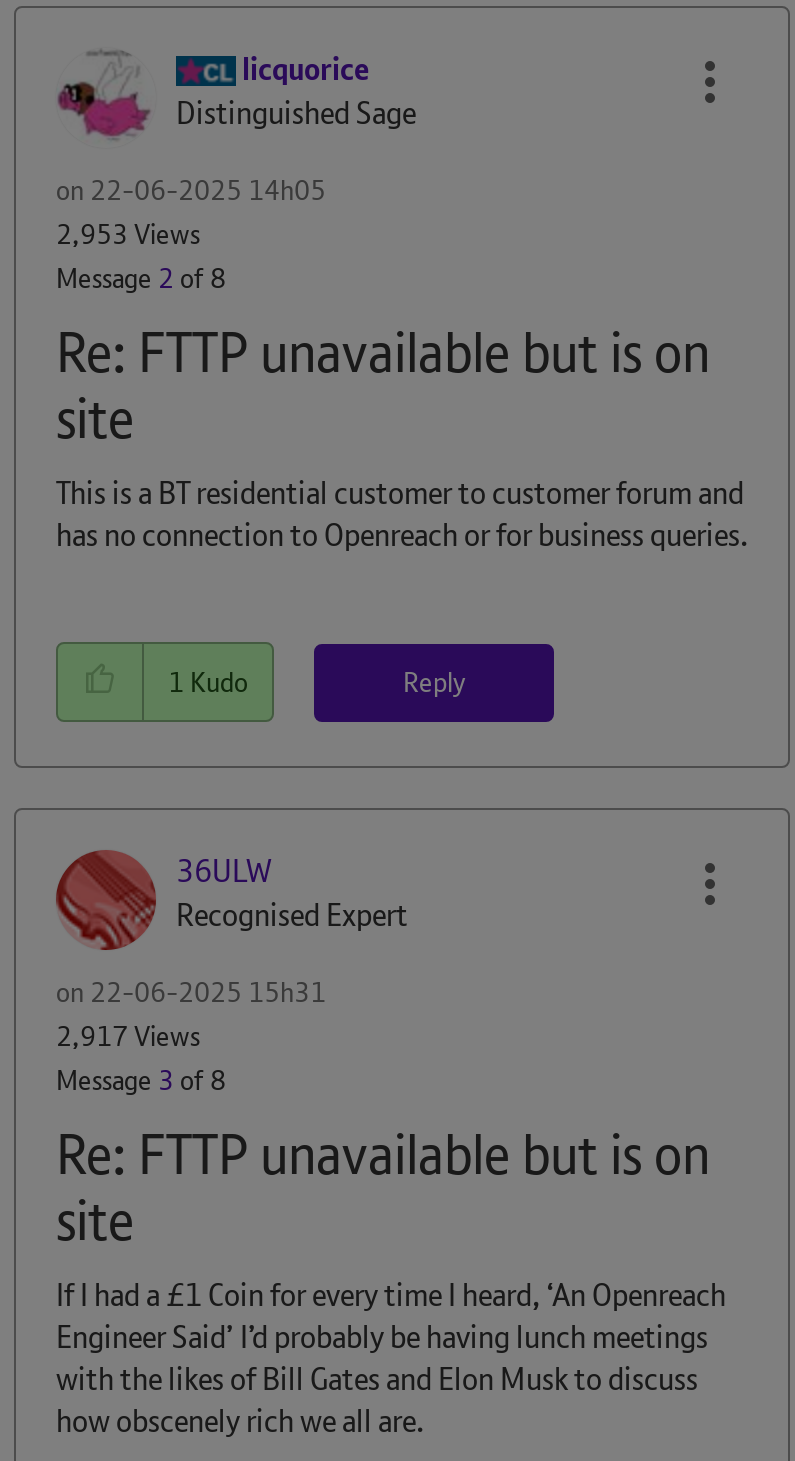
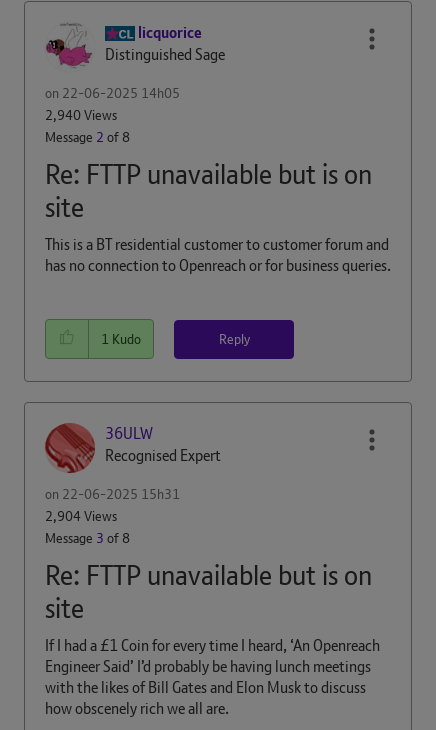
- 2,953 Views
+ 2,940 Views

- 2,917 Views
+ 2,904 Views
